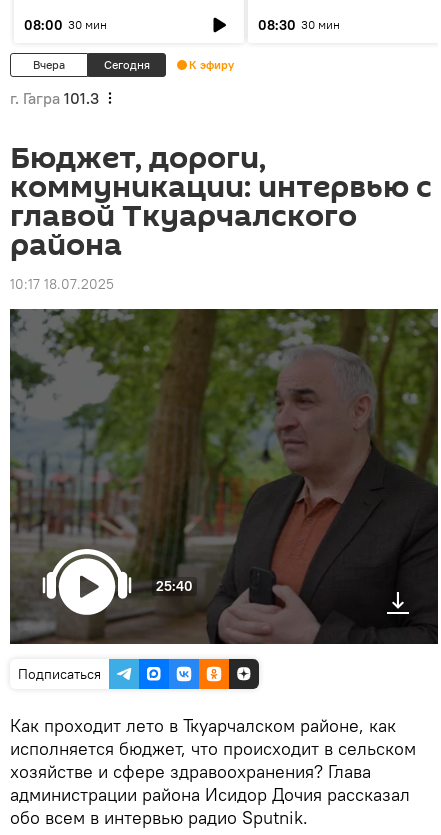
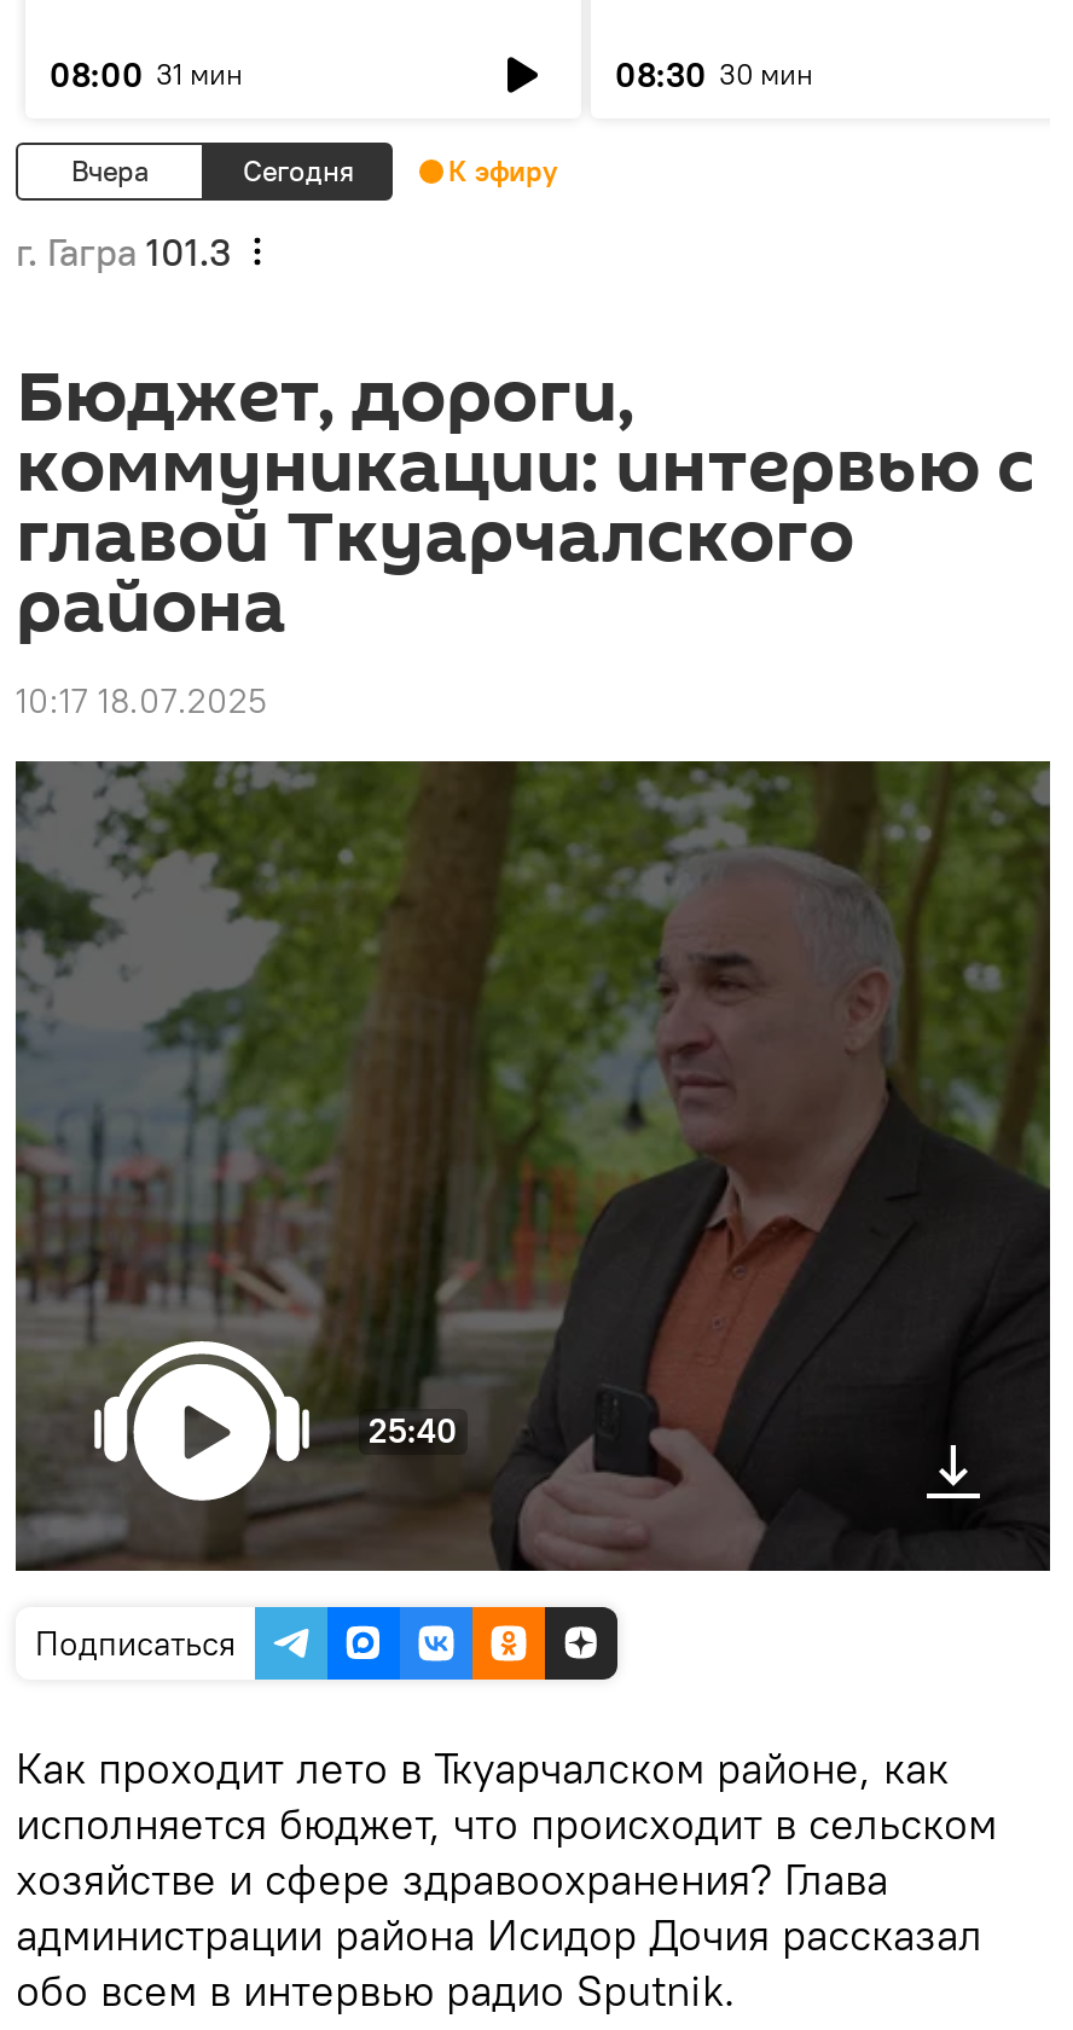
- 08:00 30 мин
+ 08:00 31 мин
